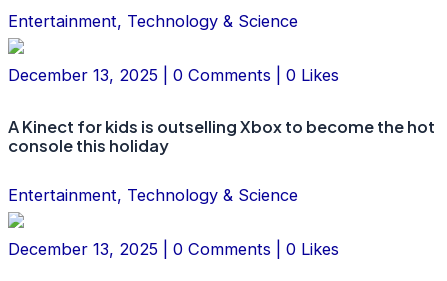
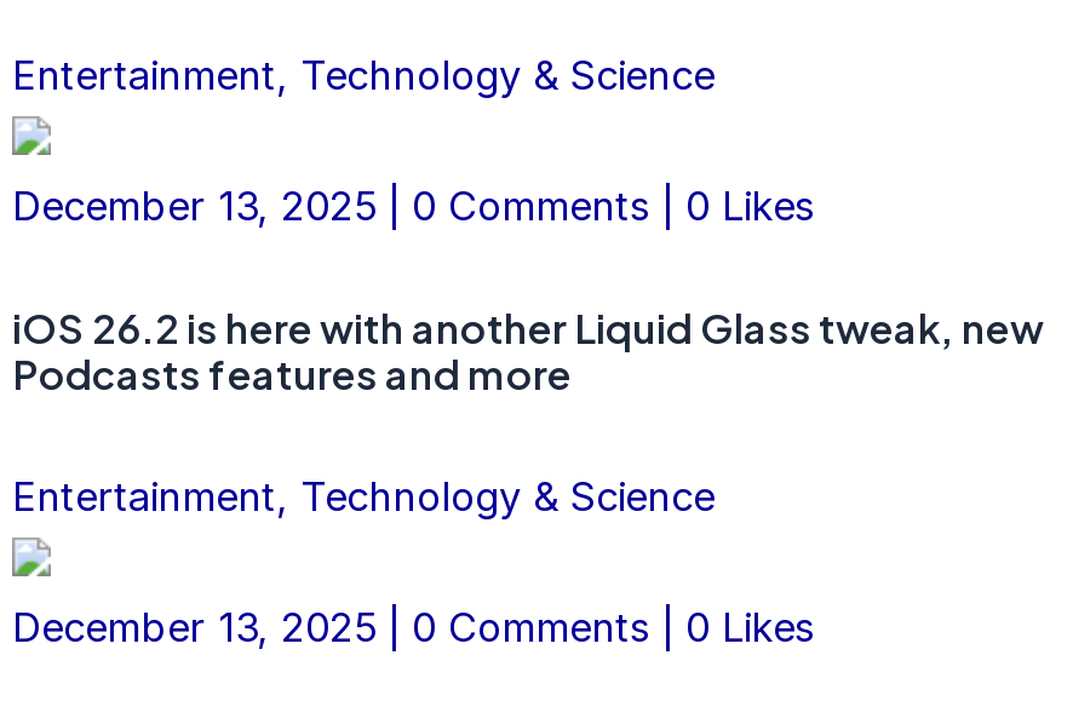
- A Kinect for kids is outselling Xbox to become the hot
- console this holiday
+ iOS 26.2 is here with another Liquid Glass tweak, new
+ Podcasts features and more
